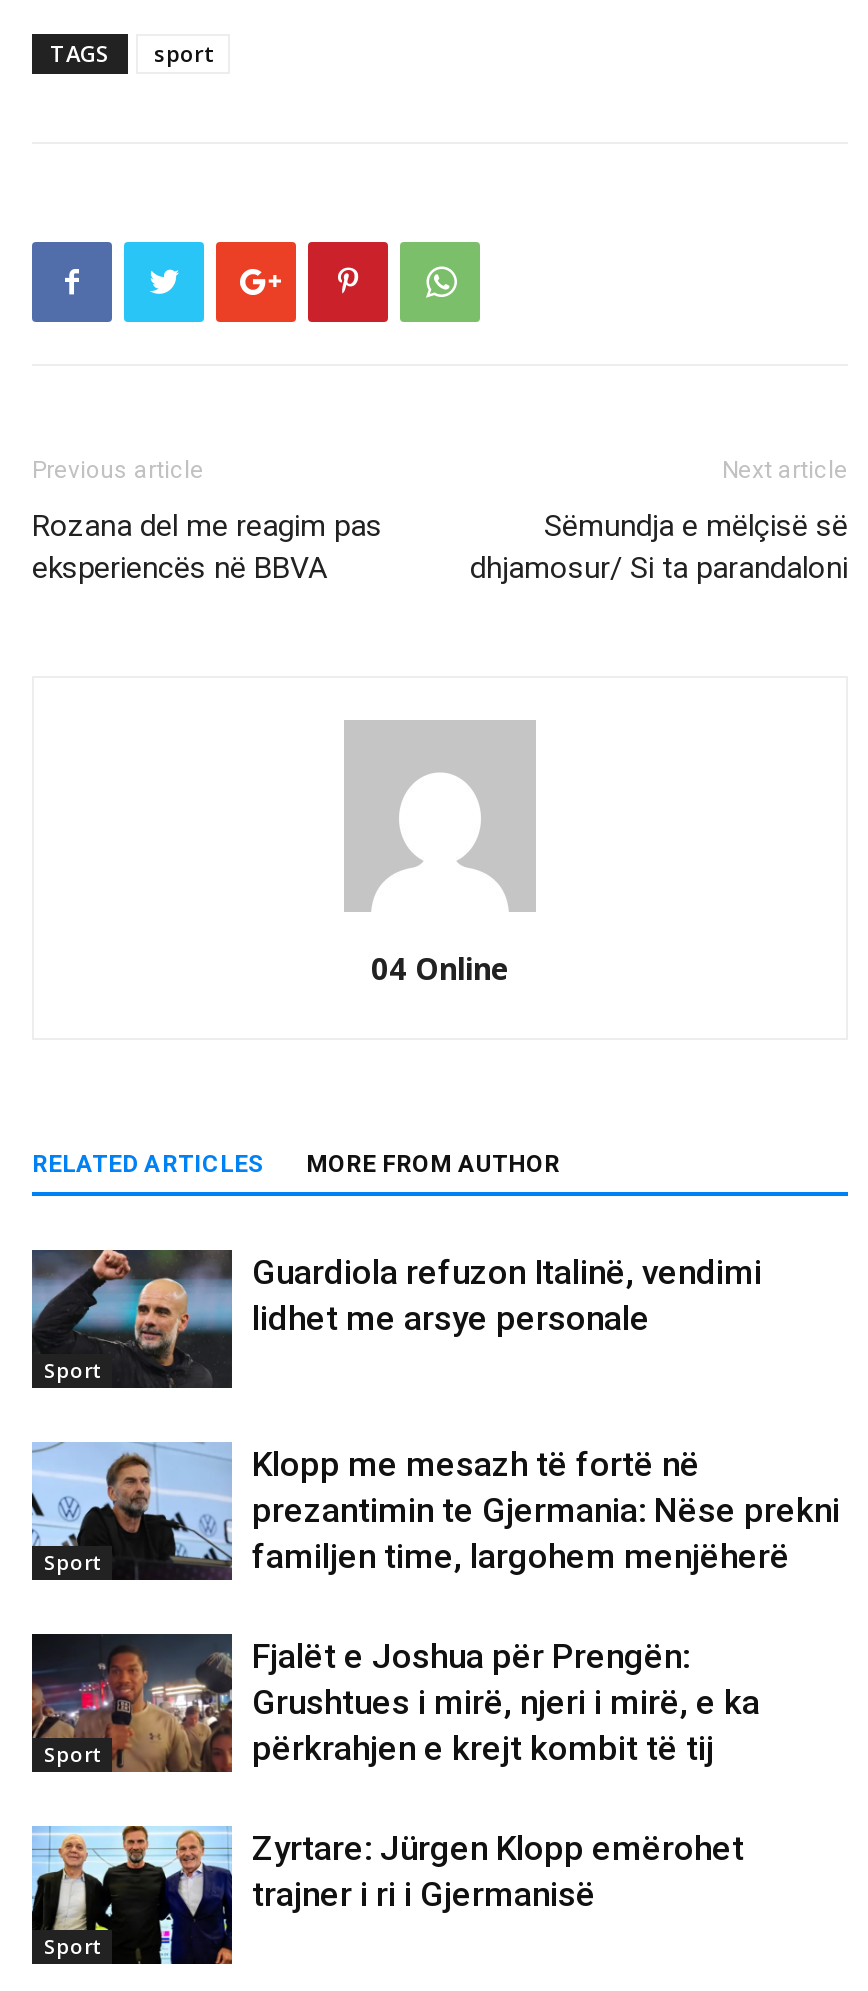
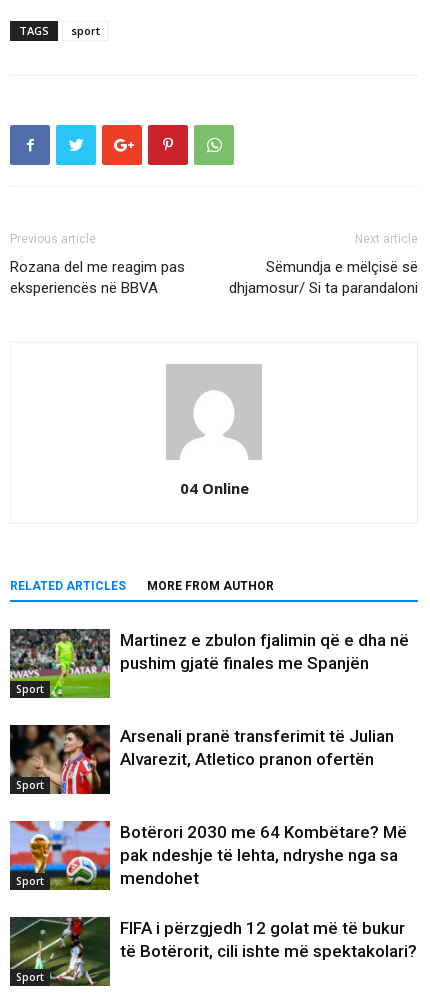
- [image]
- Guardiola refuzon Italinë, vendimi
- lidhet me arsye personale
+ [image]
+ Martinez e zbulon fjalimin që e dha në
+ pushim gjatë finales me Spanjën

- [image]
- Klopp me mesazh të fortë në
- prezantimin te Gjermania: Nëse prekni
- familjen time, largohem menjëherë
+ [image]
+ Arsenali pranë transferimit të Julian
+ Alvarezit, Atletico pranon ofertën

- [image]
- Fjalët e Joshua për Prengën:
- Grushtues i mirë, njeri i mirë, e ka
- përkrahjen e krejt kombit të tij
+ [image]
+ Botërori 2030 me 64 Kombëtare? Më
+ pak ndeshje të lehta, ndryshe nga sa
+ mendohet

- [image]
- Zyrtare: Jürgen Klopp emërohet
- trajner i ri i Gjermanisë
+ [image]
+ FIFA i përzgjedh 12 golat më të bukur
+ të Botërorit, cili ishte më spektakolari?
